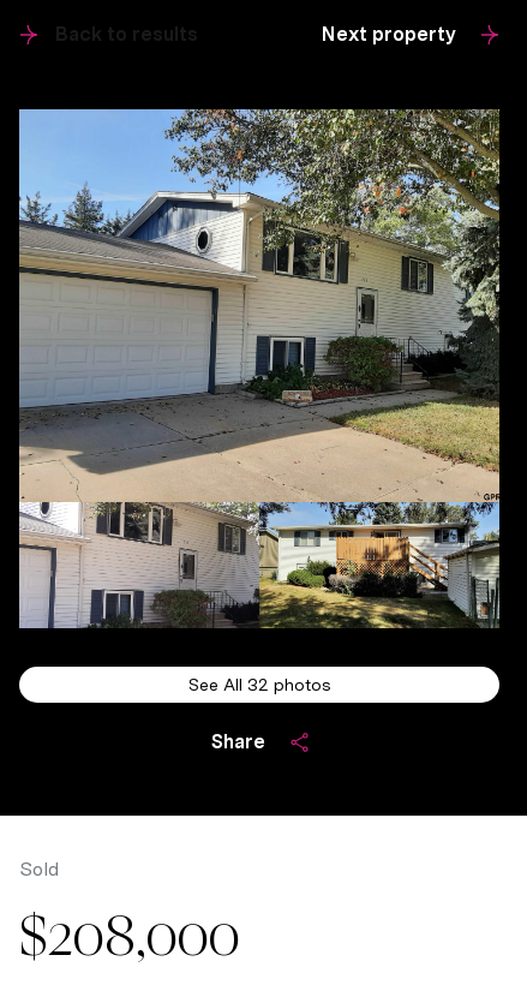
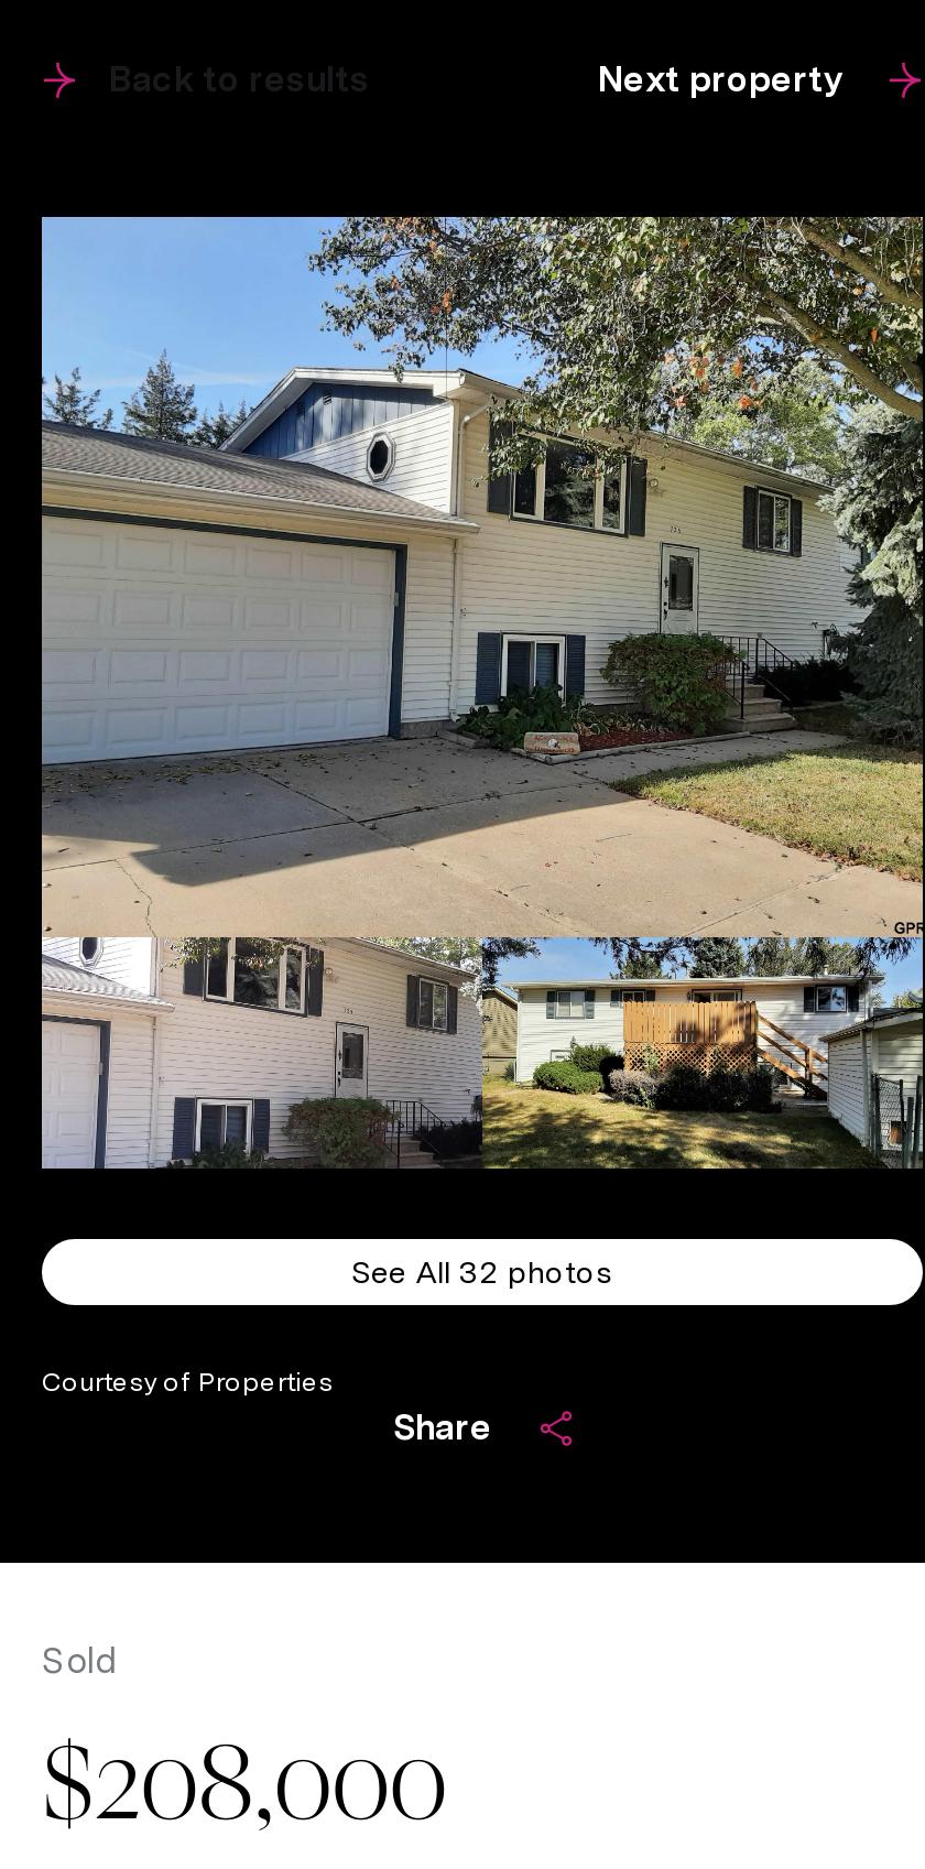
+ Courtesy of Properties
